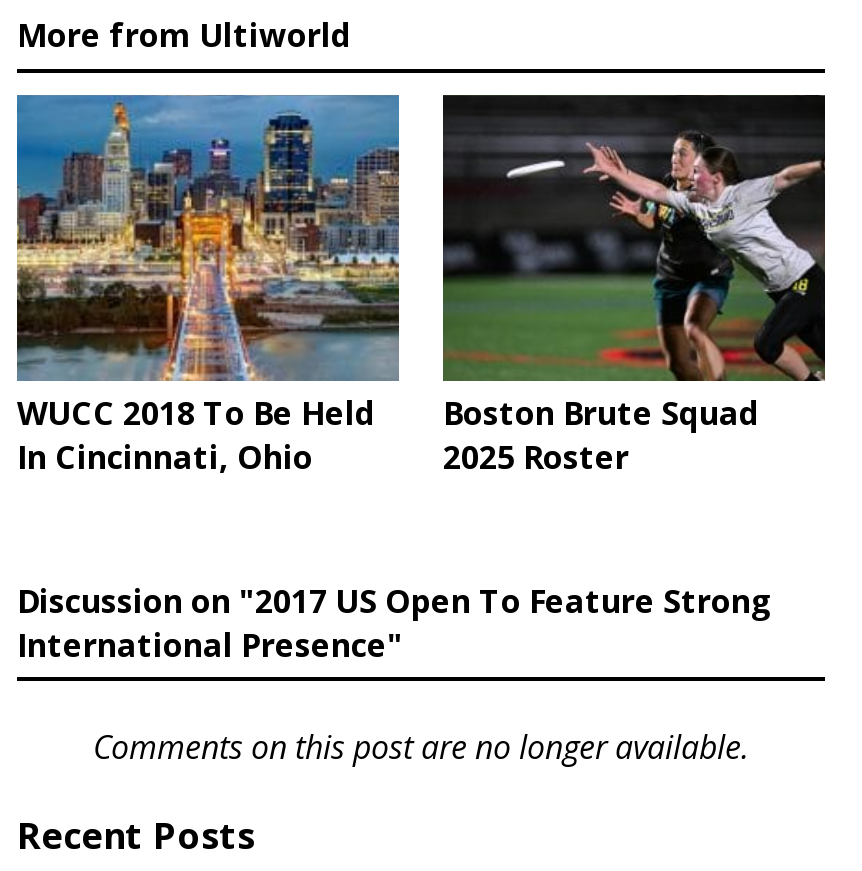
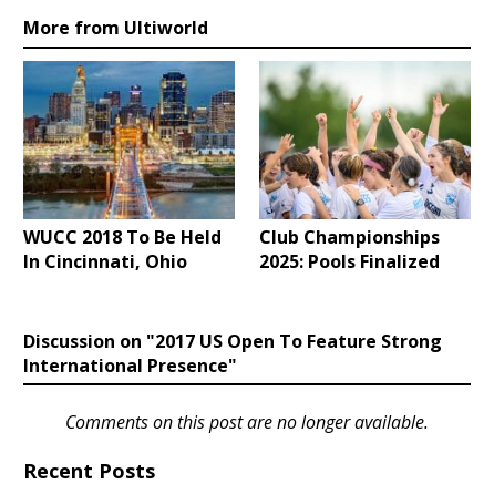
- [image]
- Boston Brute Squad
- 2025 Roster
+ [image]
+ Club Championships
+ 2025: Pools Finalized
